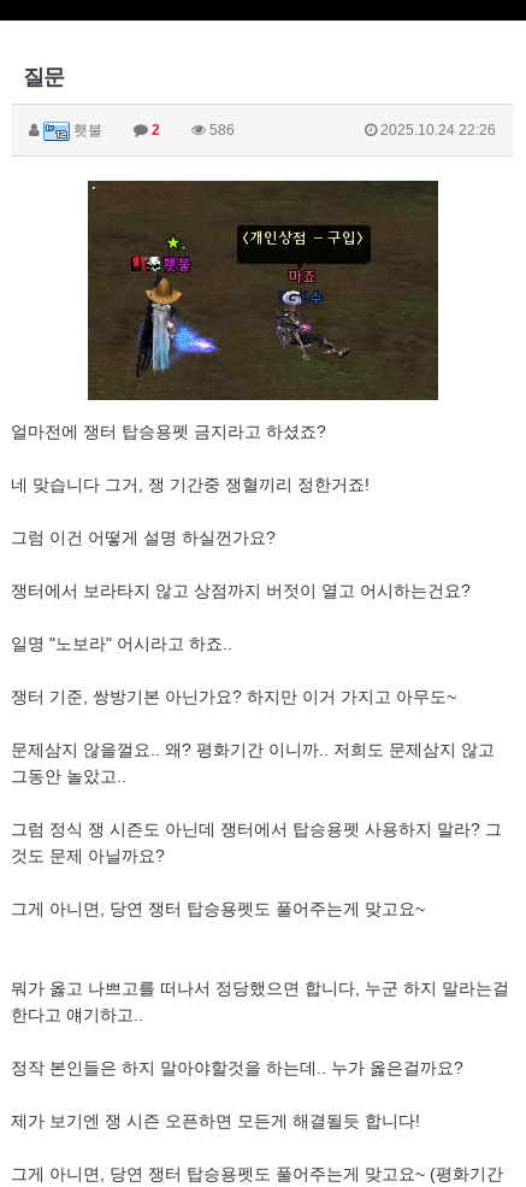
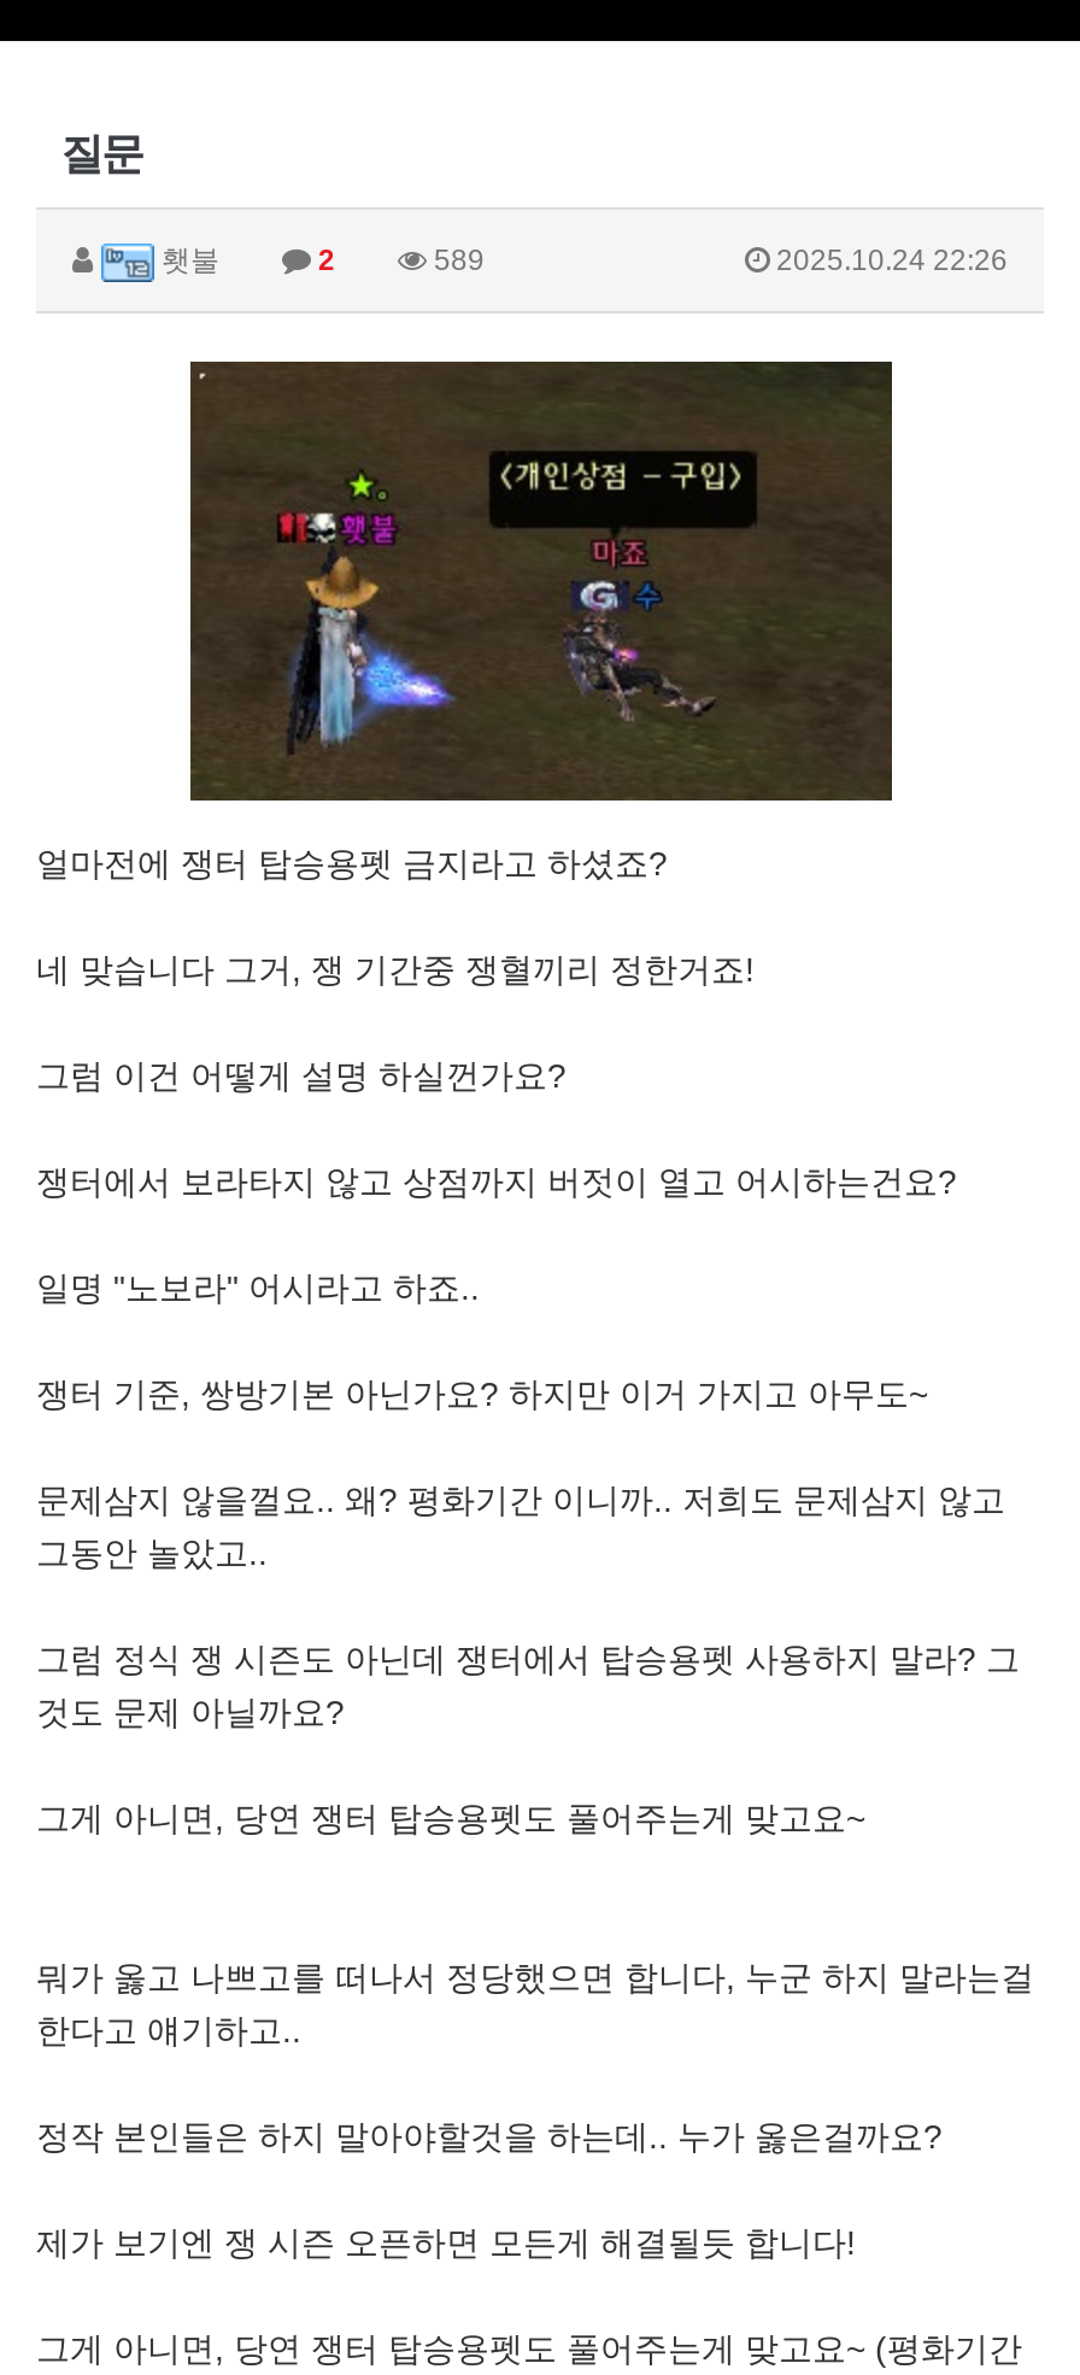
- 586
+ 589
